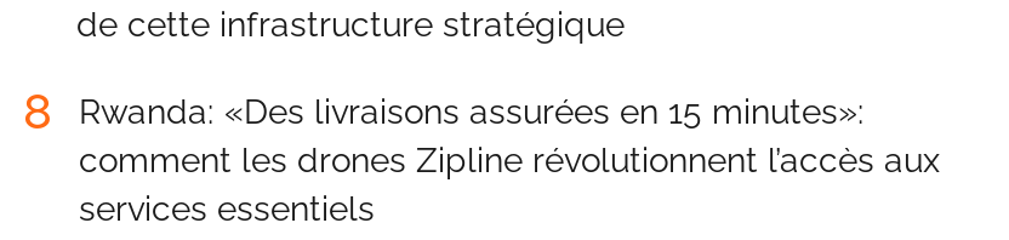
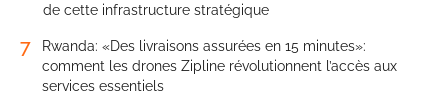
- 8 Rwanda: «Des livraisons assurées en 15 minutes»:
+ 7 Rwanda: «Des livraisons assurées en 15 minutes»:
